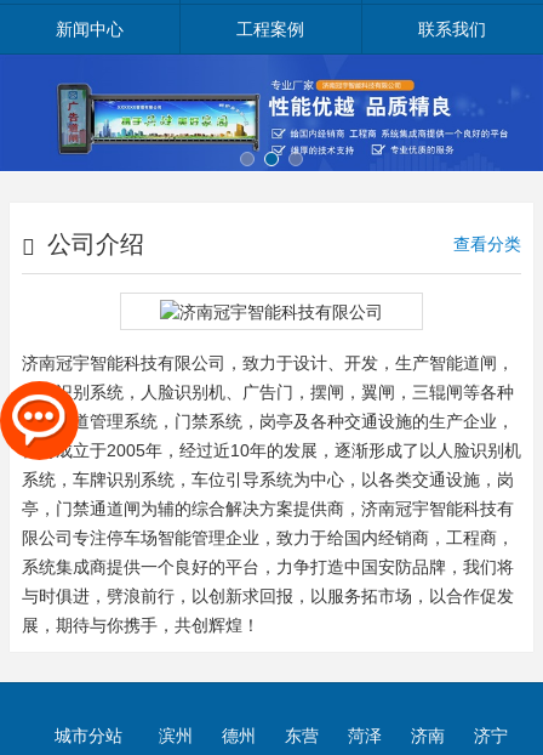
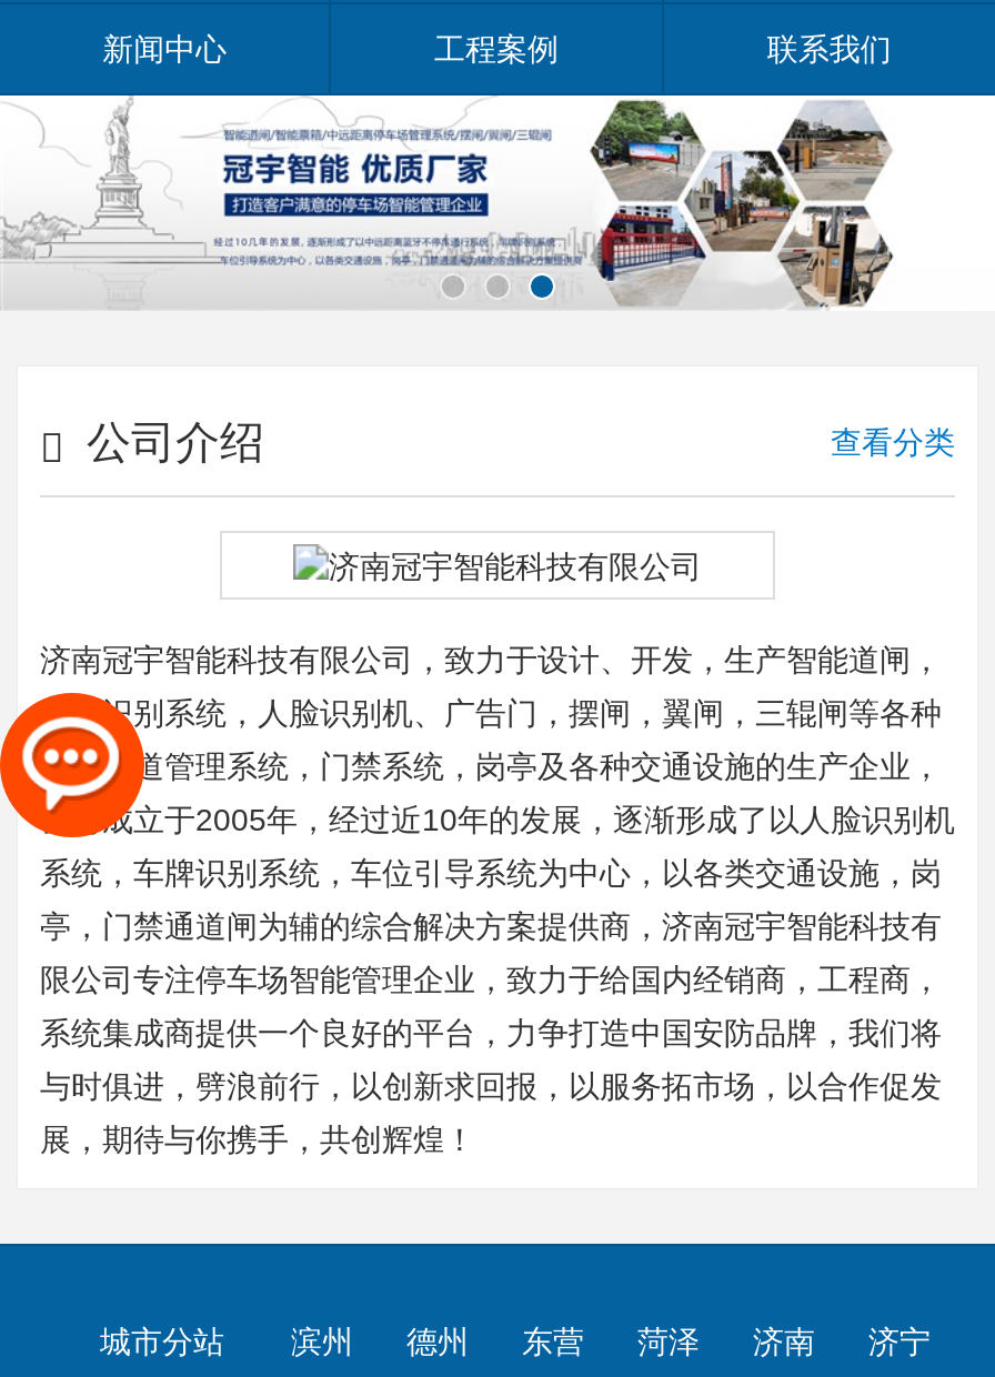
- [image]
+ [image]
